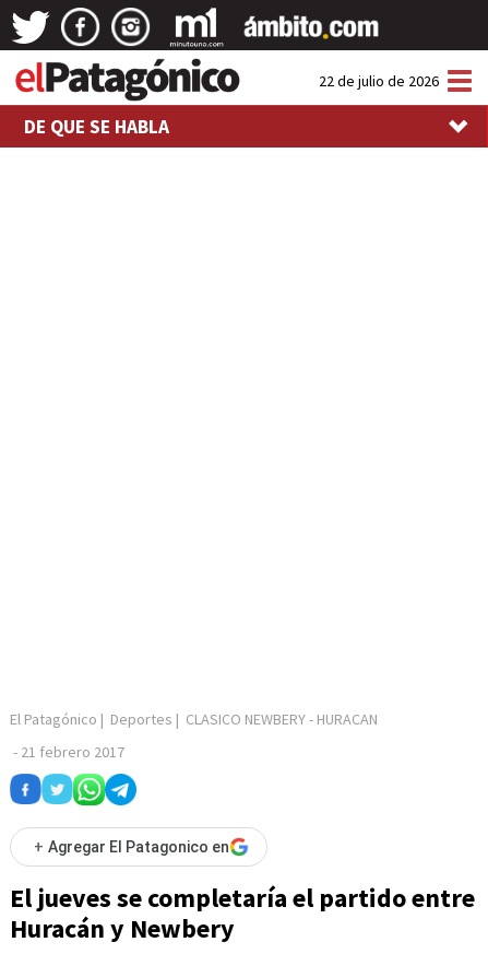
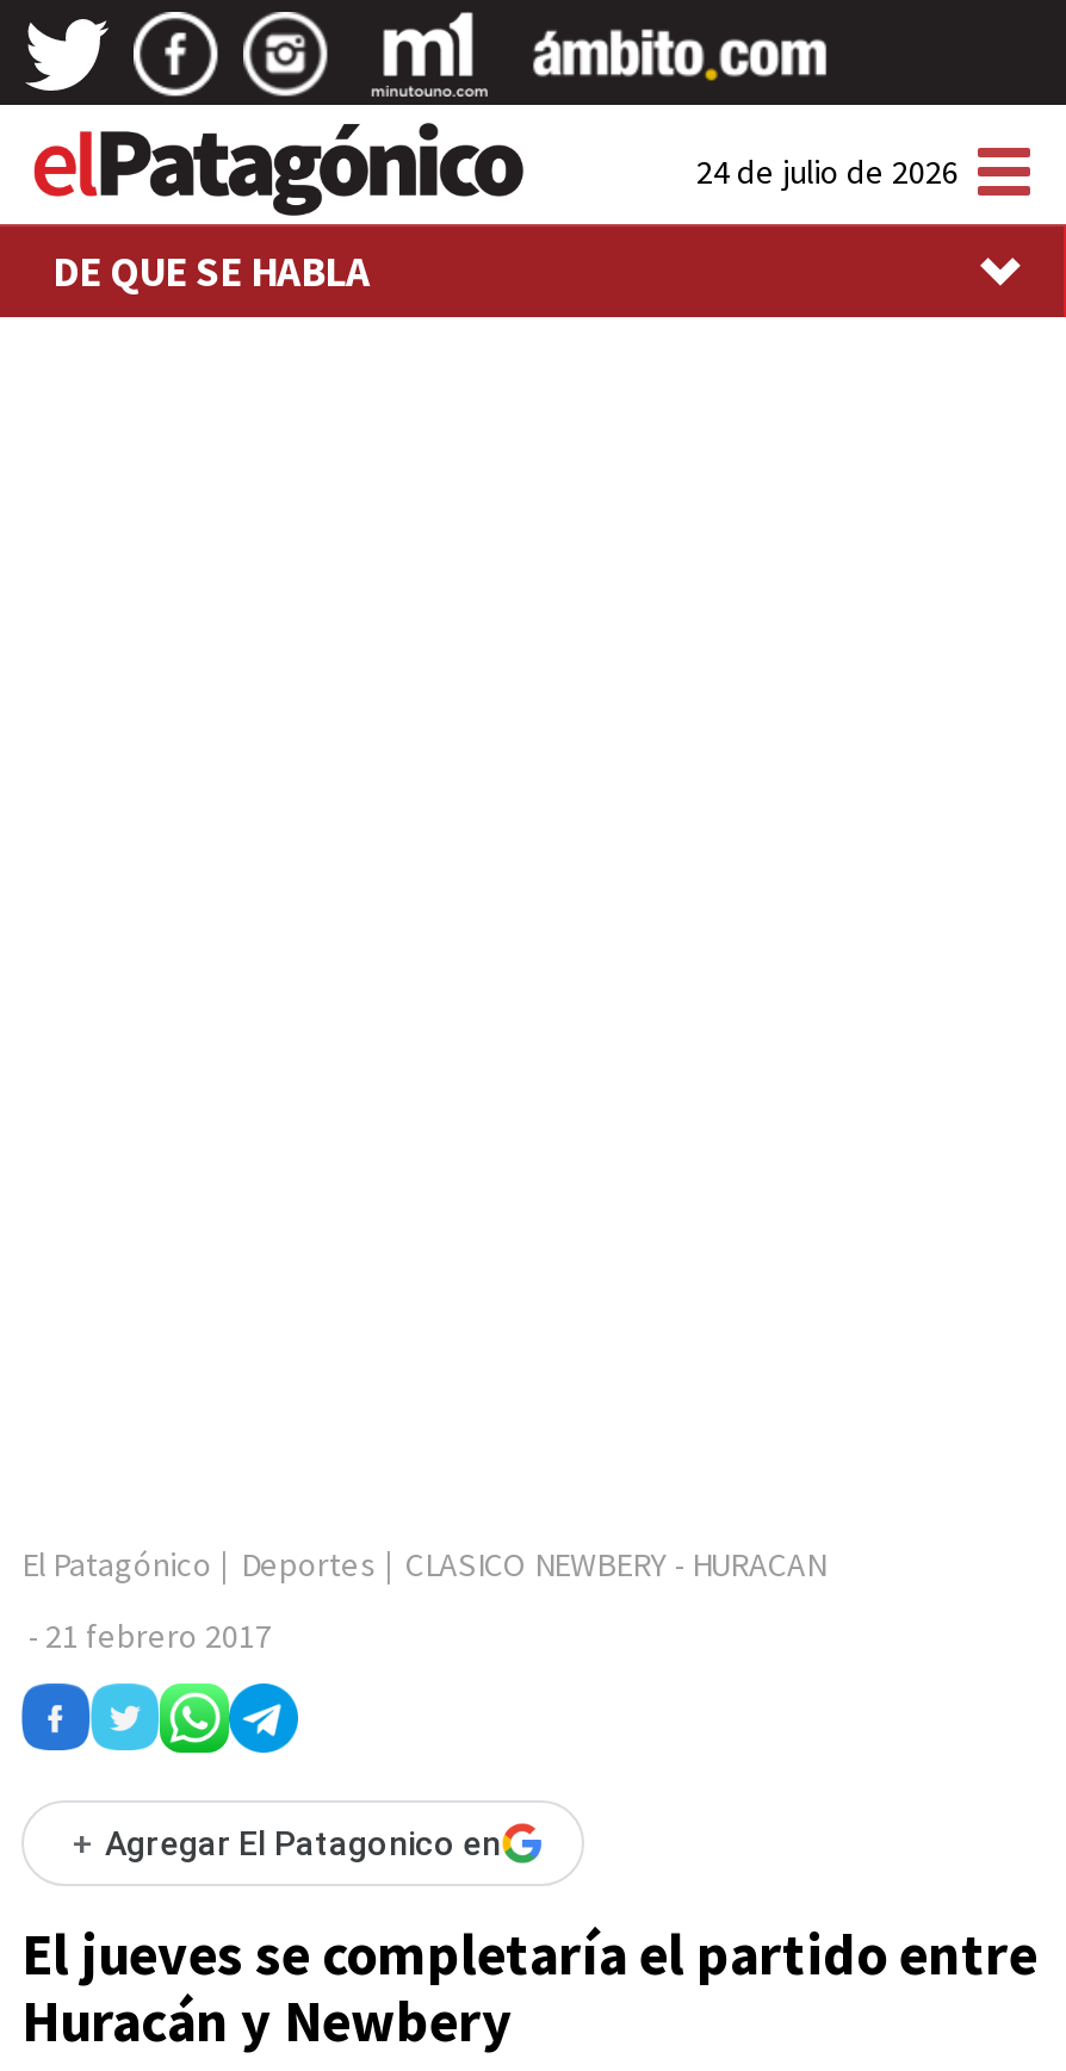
- 22 de julio de 2026
+ 24 de julio de 2026
